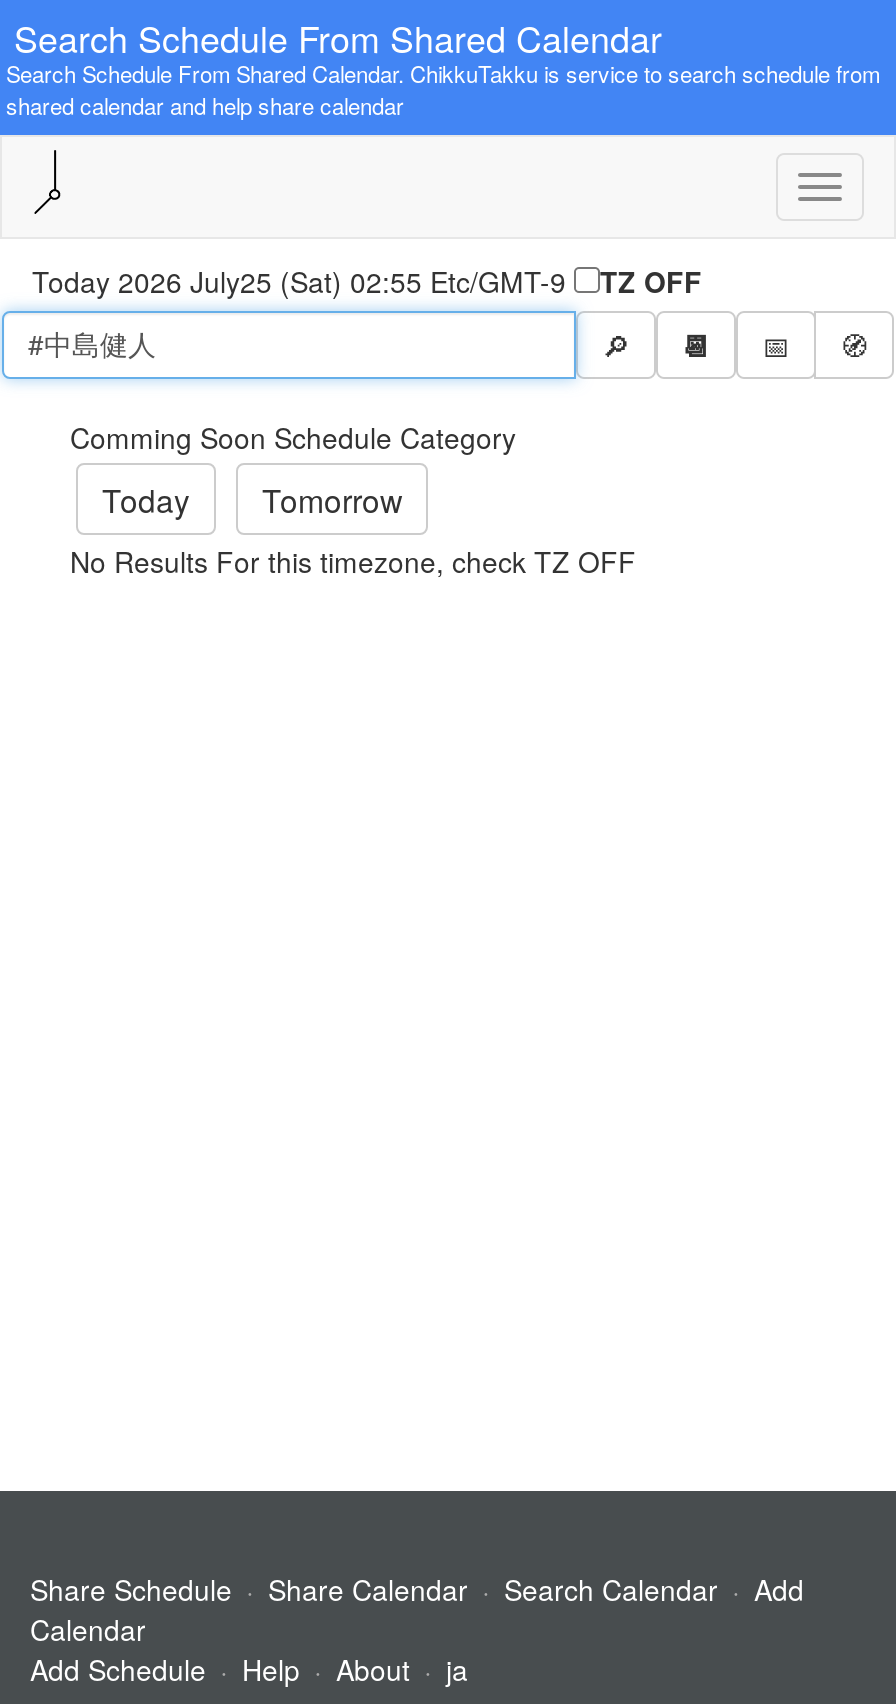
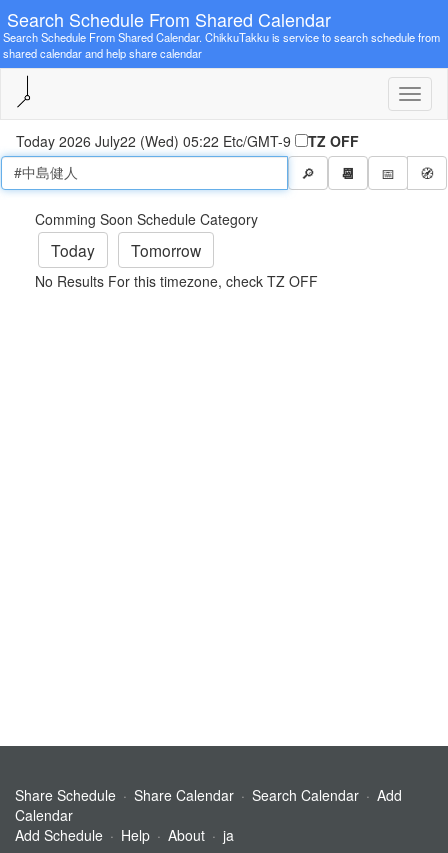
- Today 2026 July25 (Sat) 02:55 Etc/GMT-9
+ Today 2026 July22 (Wed) 05:22 Etc/GMT-9
